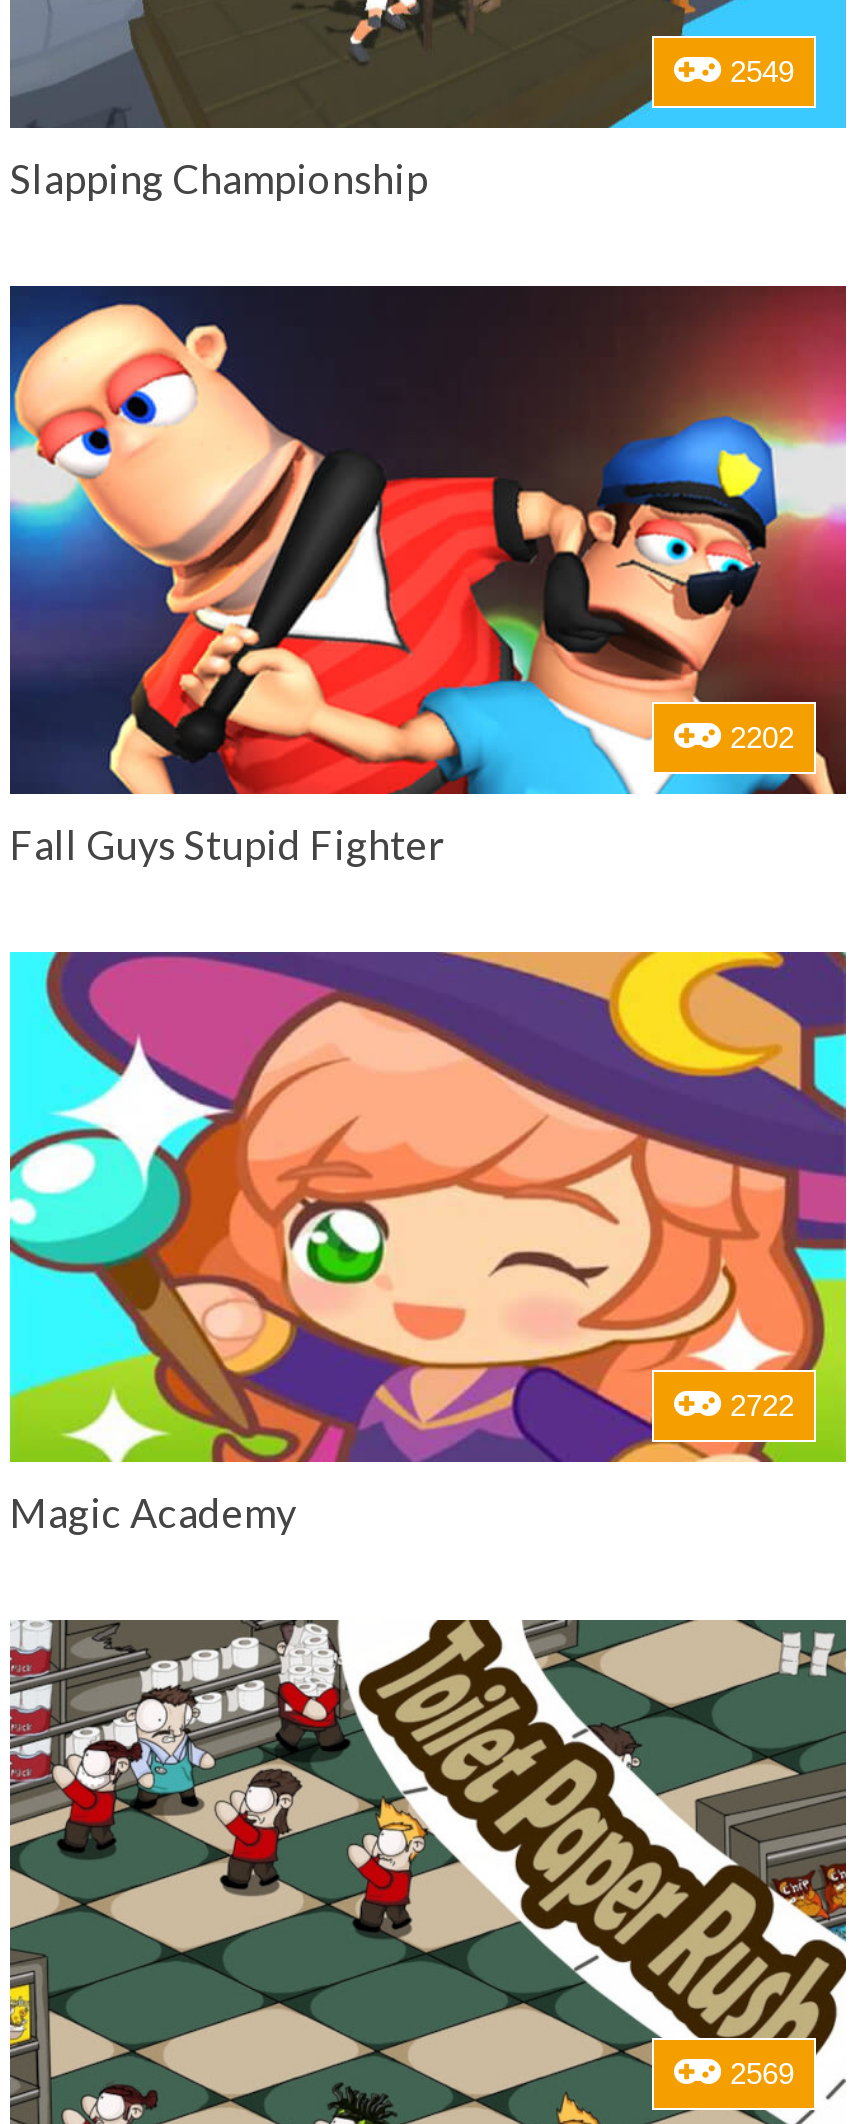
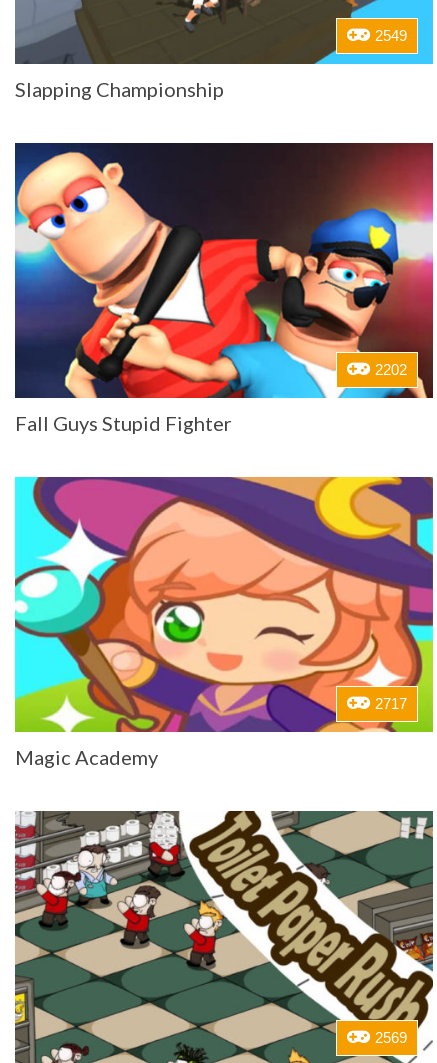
- 2722
+ 2717
